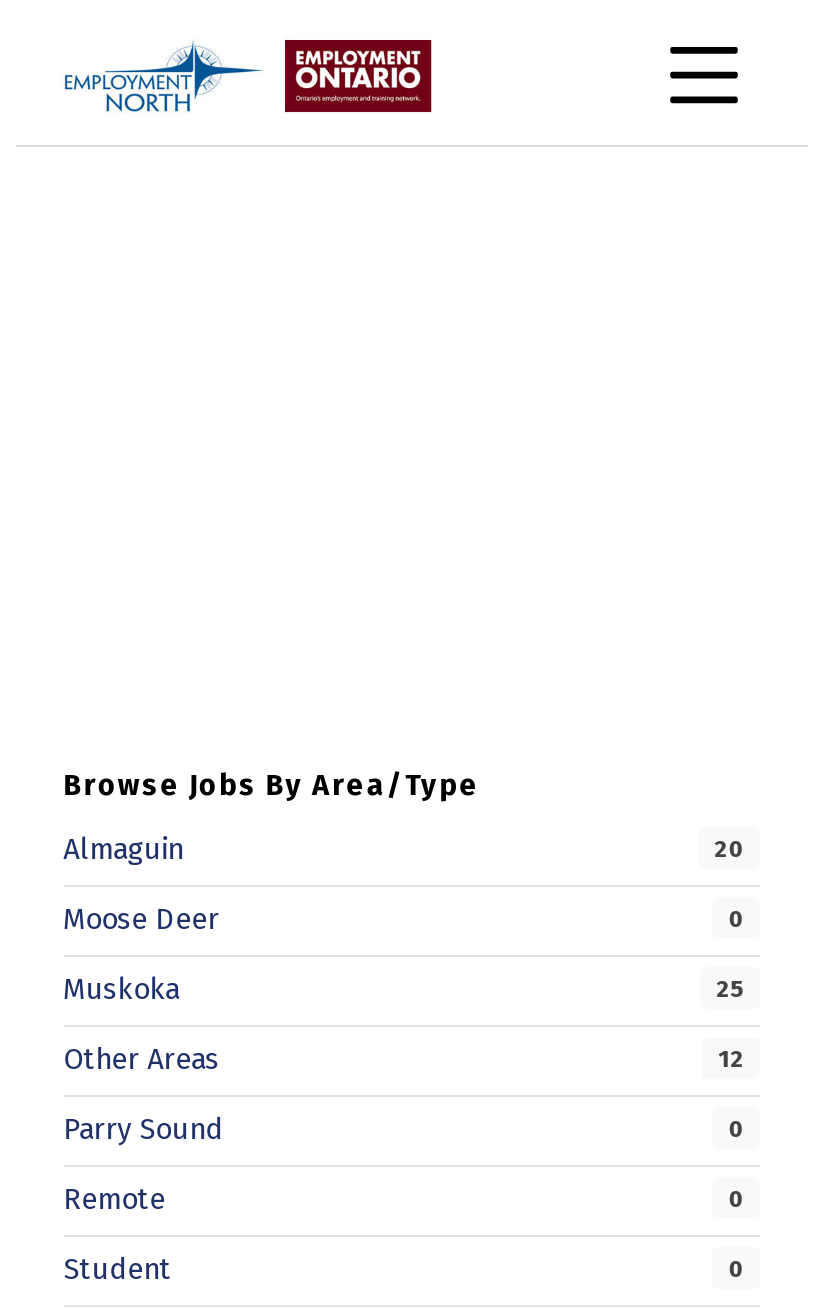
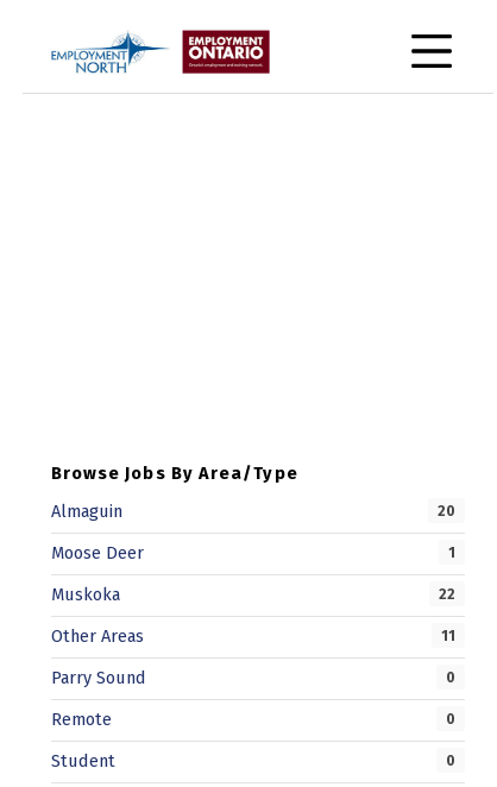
- 0
+ 1

- 25
+ 22

- 12
+ 11
